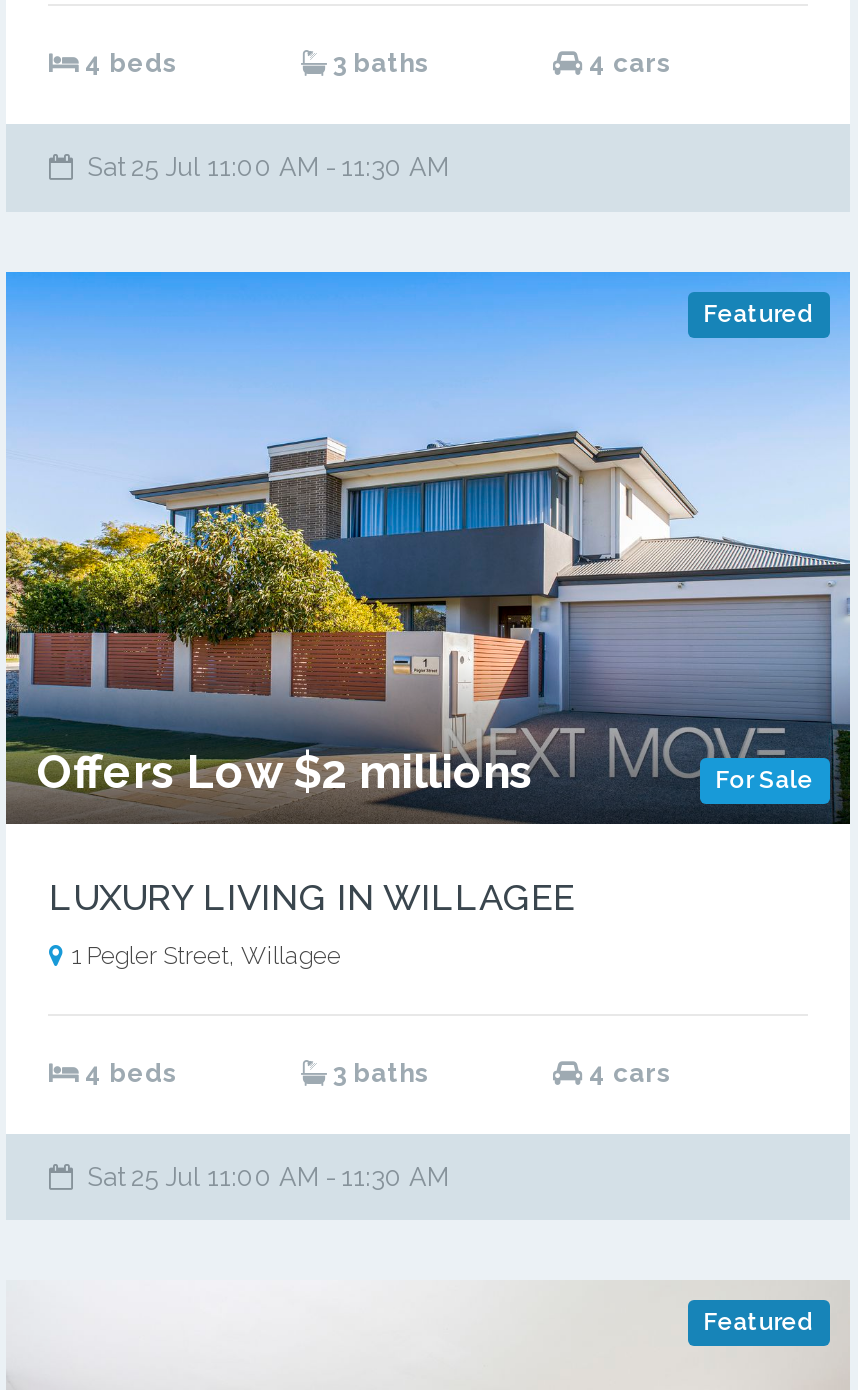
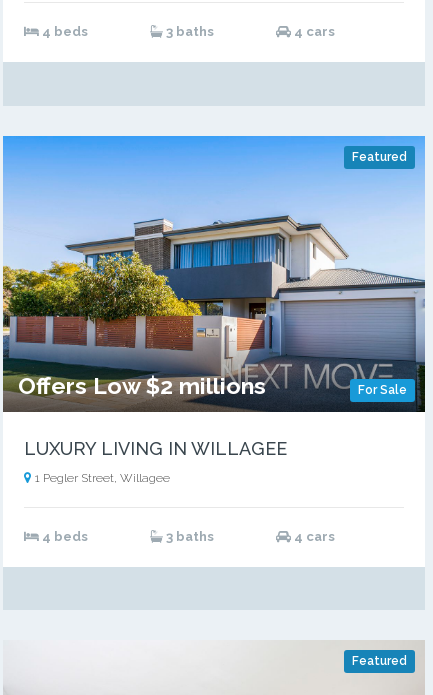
- Sat 25 Jul 11:00 AM - 11:30 AM

- Sat 25 Jul 11:00 AM - 11:30 AM
